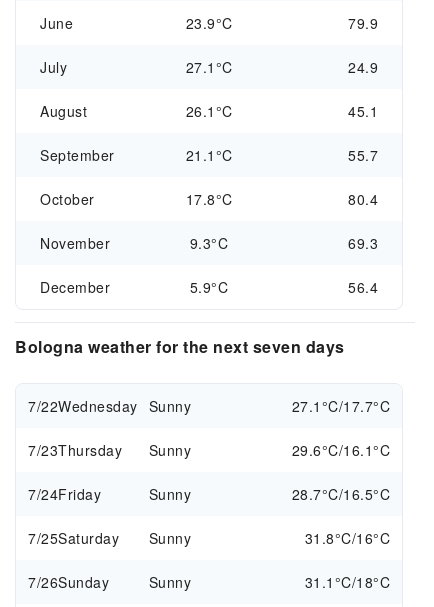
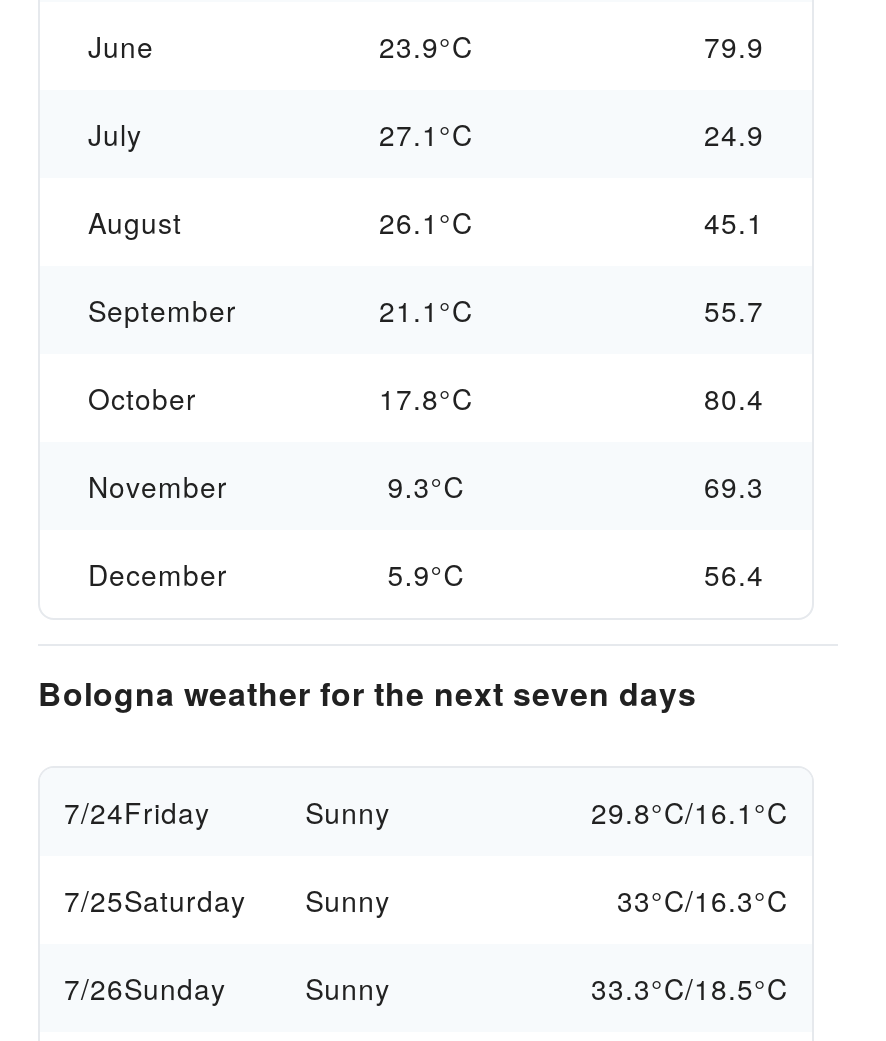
- 7/22Wednesday Sunny
- 27.1°C/17.7°C
- 7/23Thursday
- Sunny
- 29.6°C/16.1°C

- 28.7°C/16.5°C
+ 29.8°C/16.1°C

- 31.8°C/16°C
+ 33°C/16.3°C

- 31.1°C/18°C
+ 33.3°C/18.5°C
